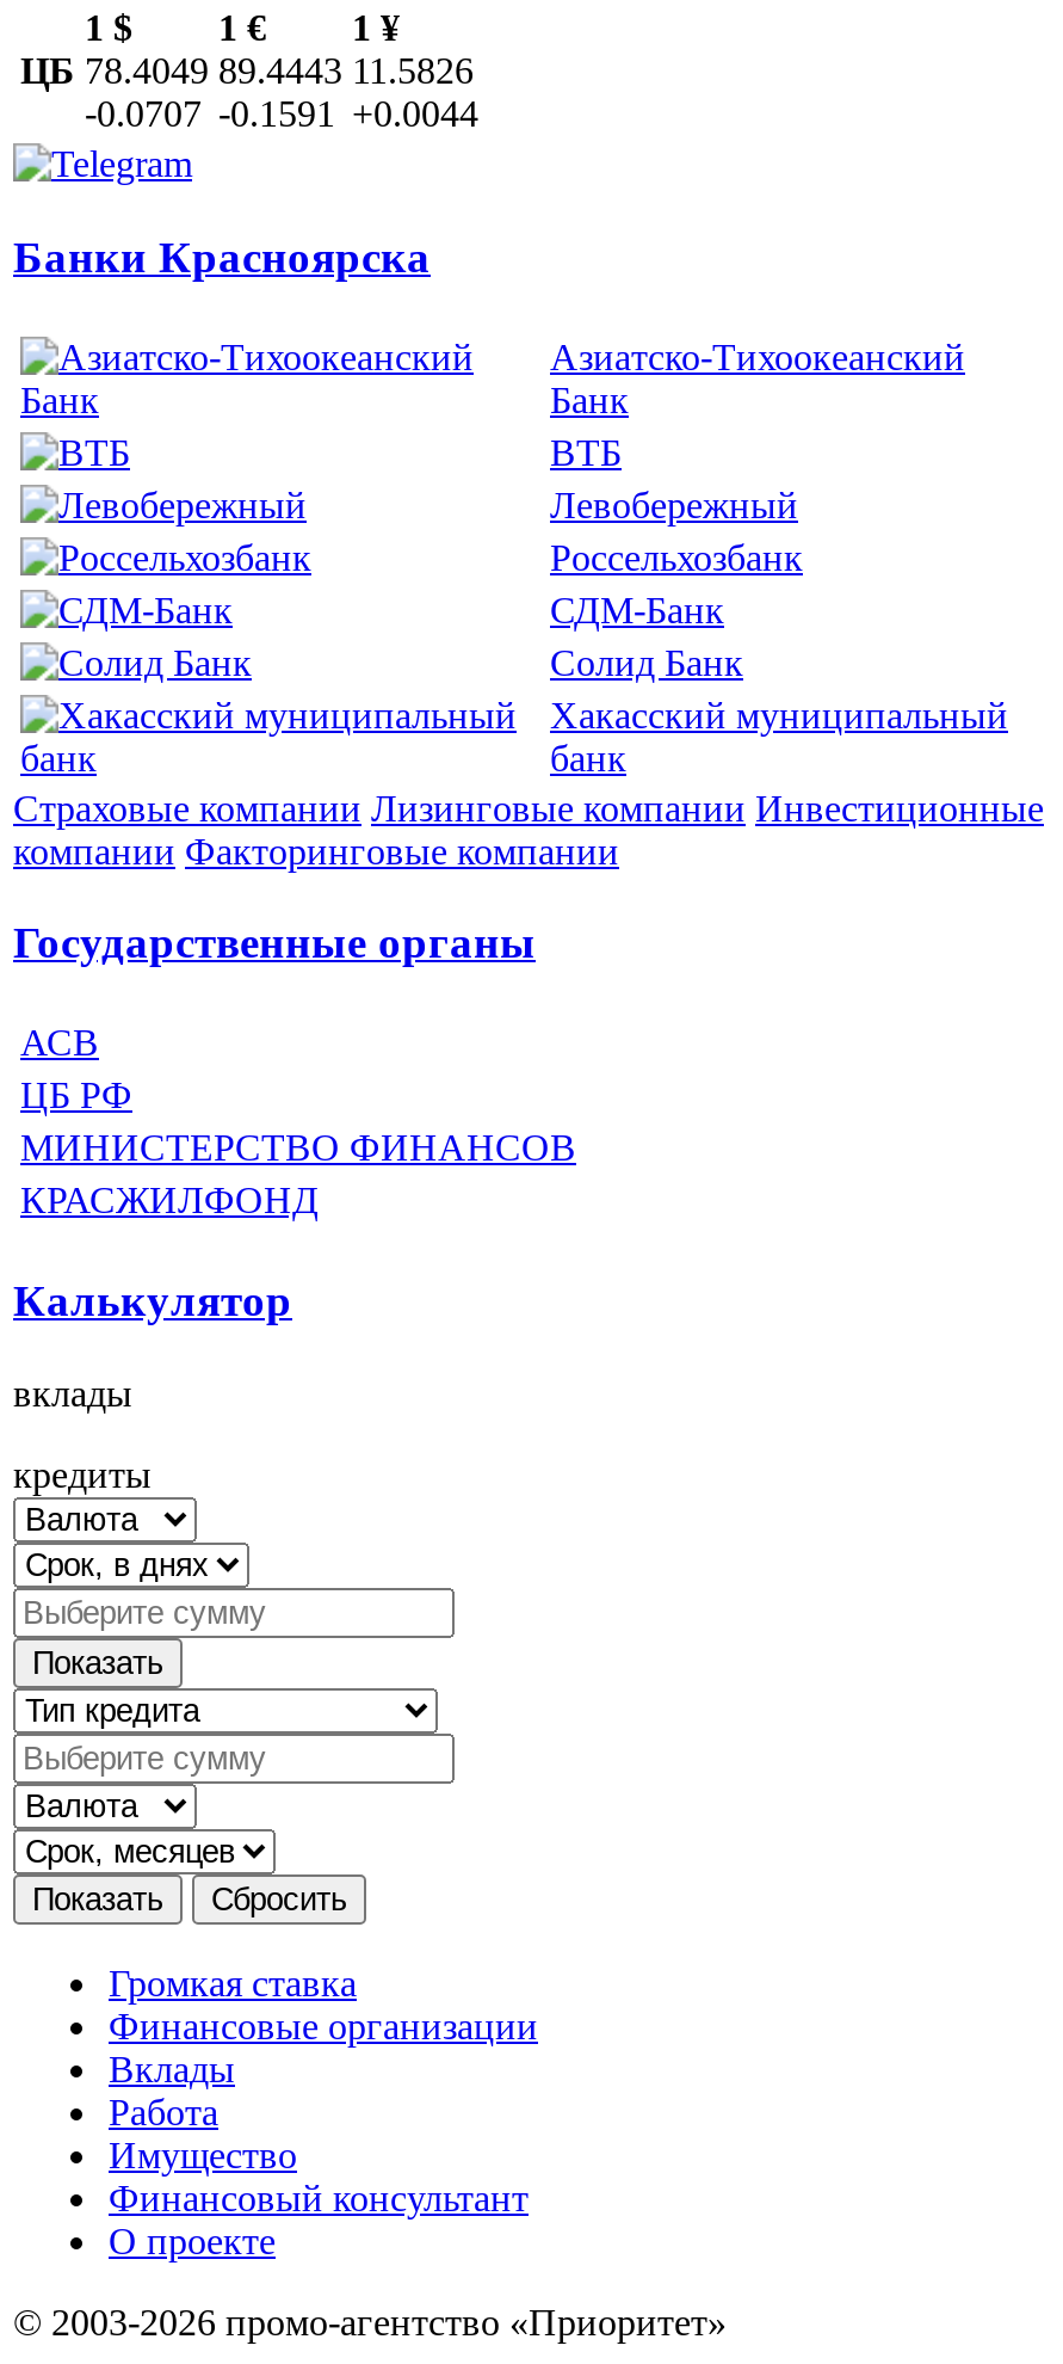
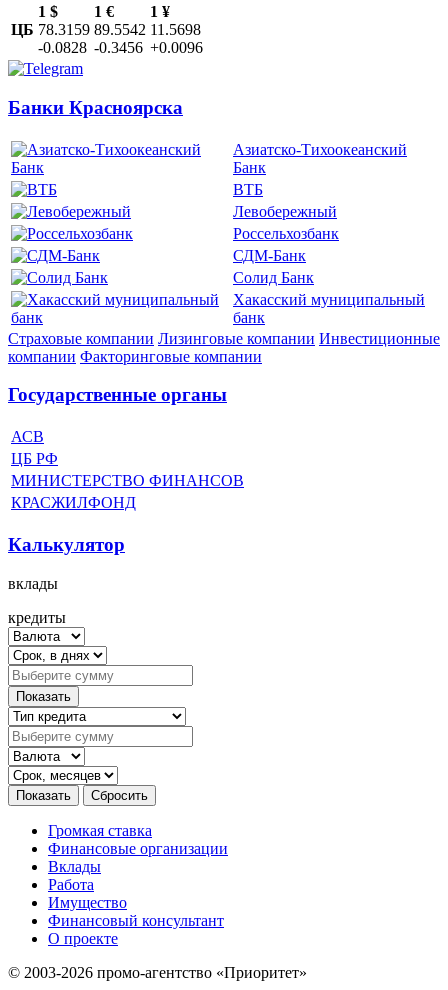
- 78.4049
+ 78.3159

- 89.4443
+ 89.5542

- 11.5826
+ 11.5698

- -0.0707
+ -0.0828

- -0.1591
+ -0.3456

- +0.0044
+ +0.0096
